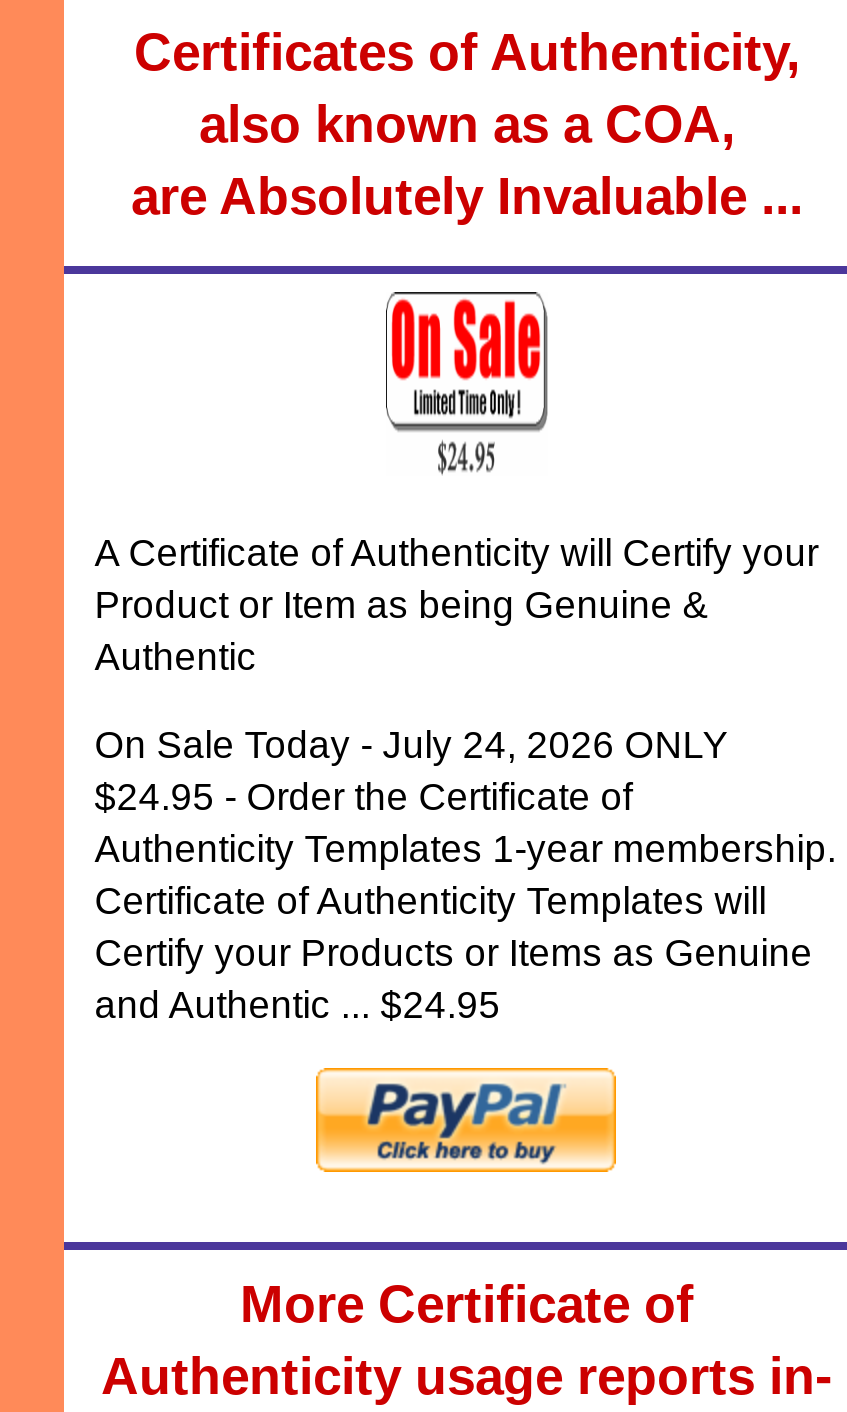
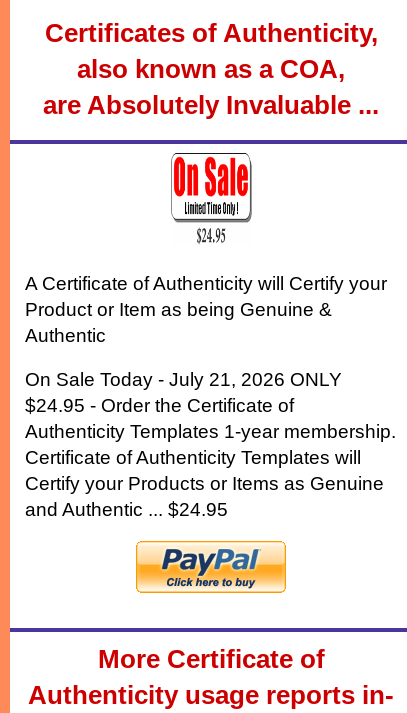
- On Sale Today - July 24, 2026 ONLY
+ On Sale Today - July 21, 2026 ONLY
